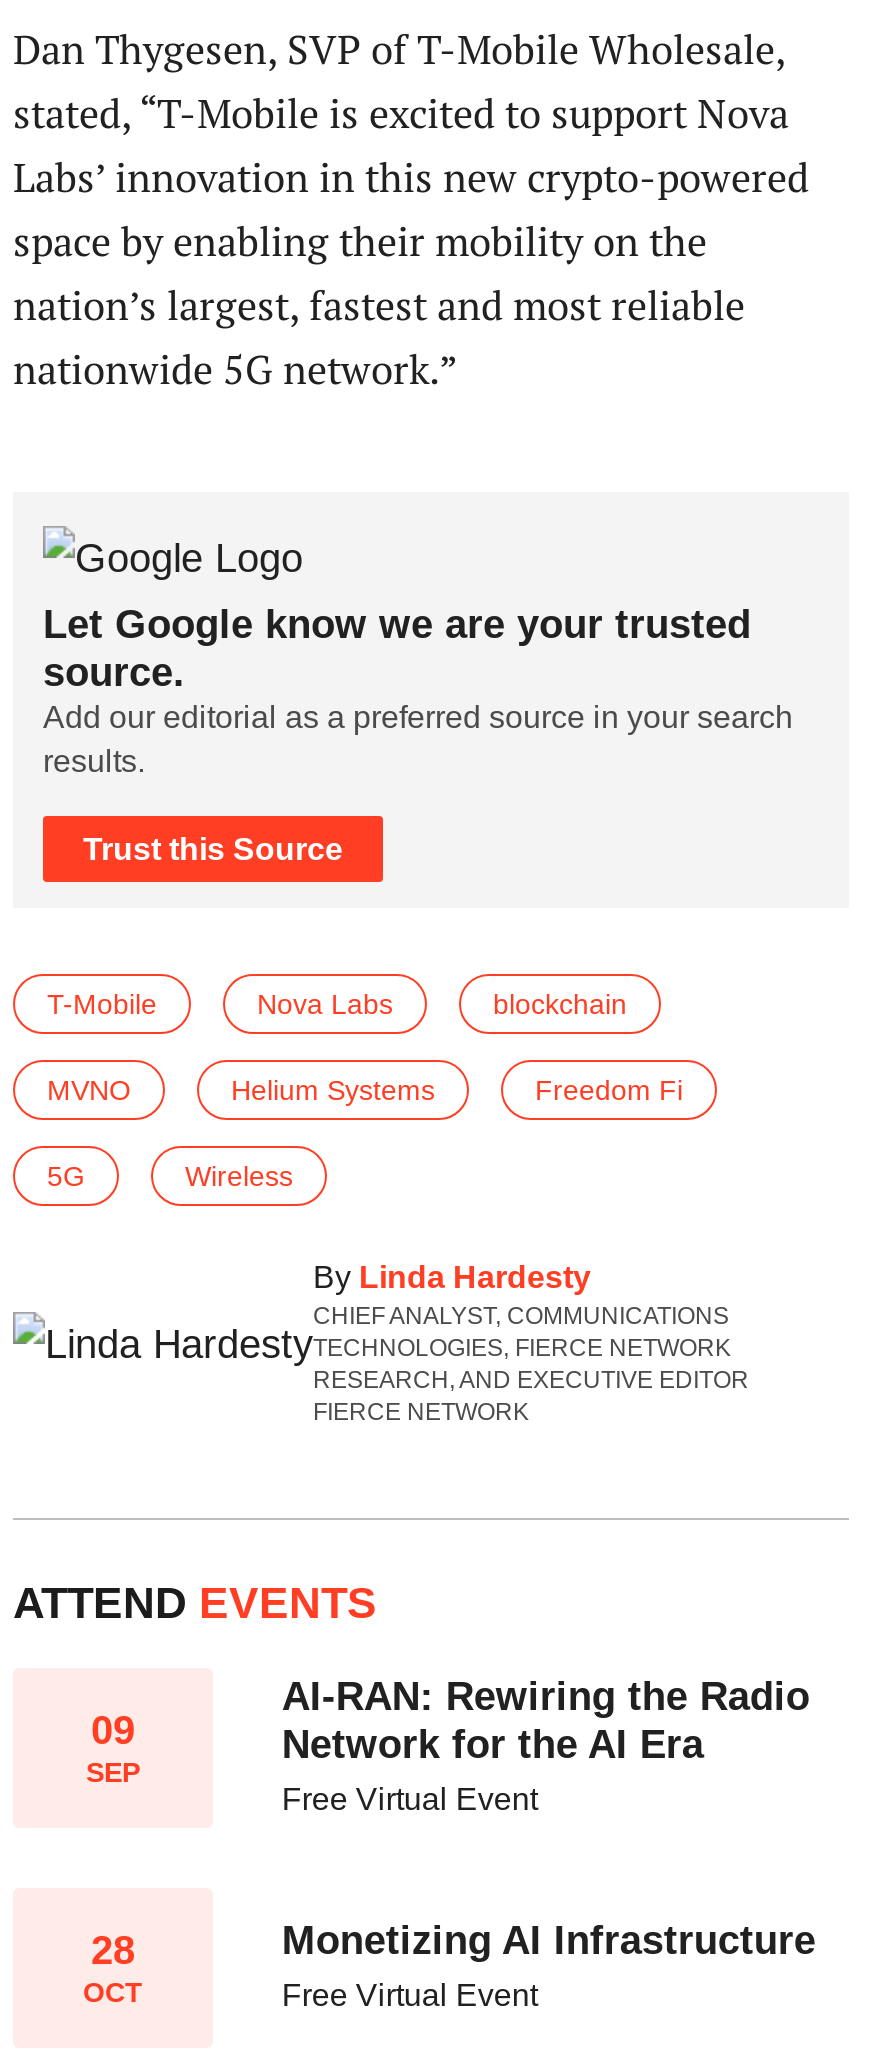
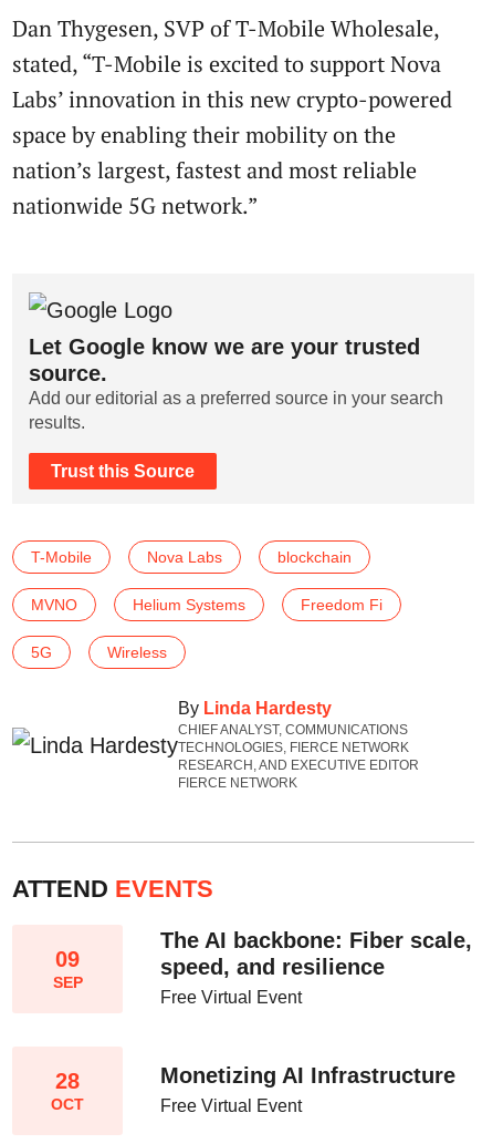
- AI-RAN: Rewiring the Radio
- Network for the AI Era
+ The AI backbone: Fiber scale,
+ speed, and resilience
